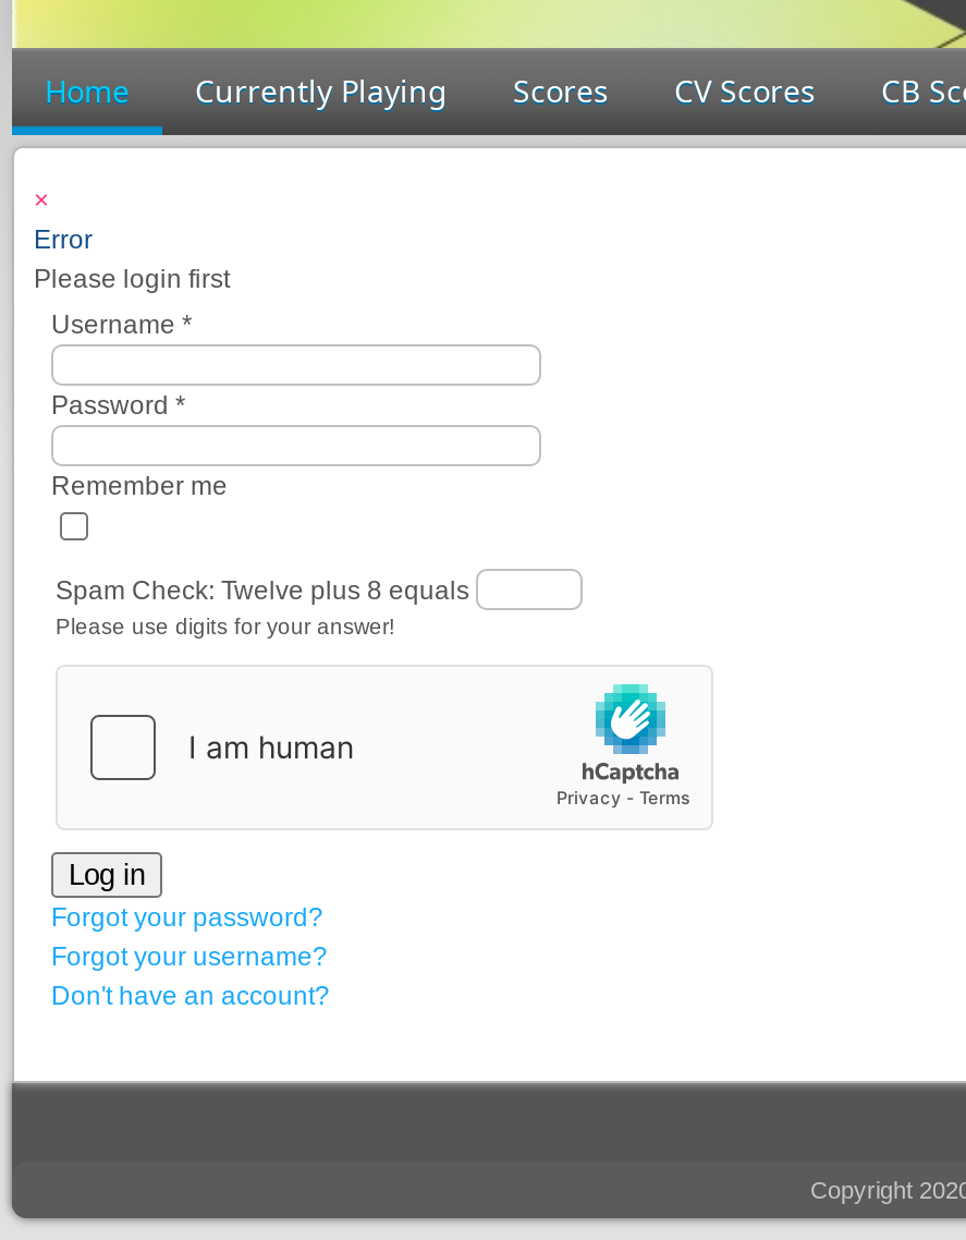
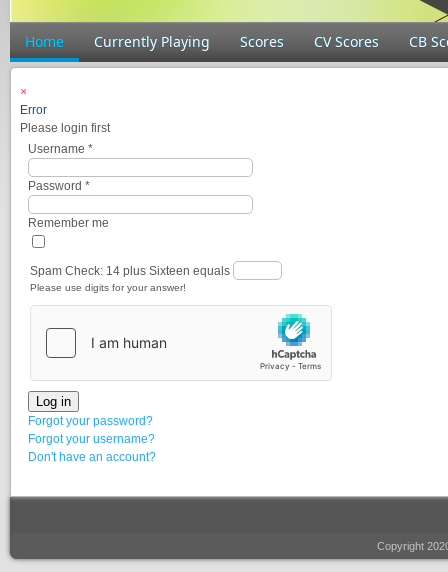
- Spam Check: Twelve plus 8 equals
+ Spam Check: 14 plus Sixteen equals
